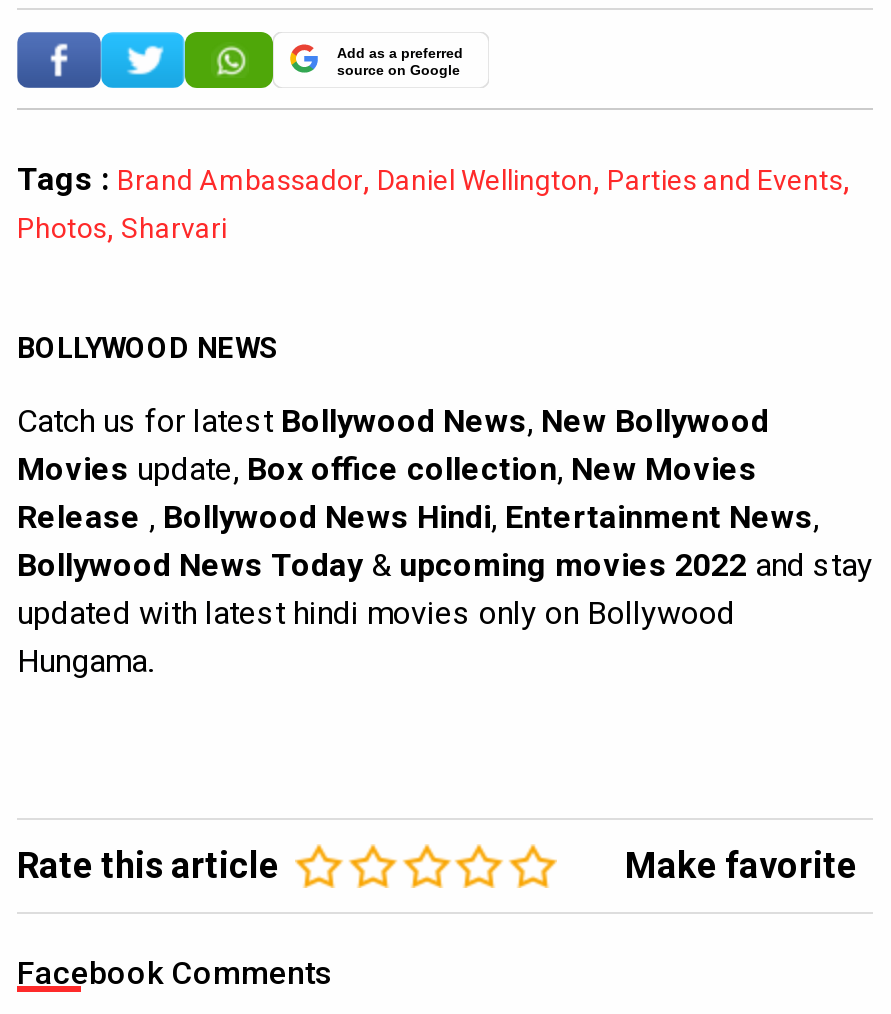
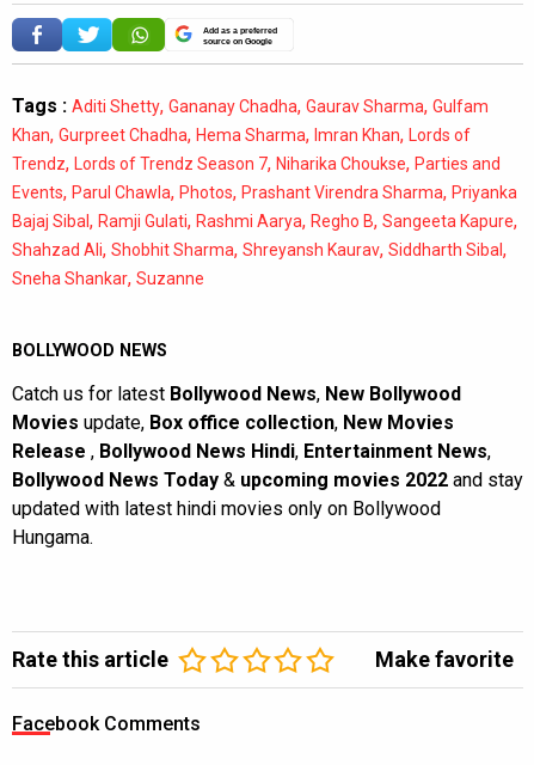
- Tags : Brand Ambassador, Daniel Wellington, Parties and Events,
- Photos, Sharvari
+ Tags : Aditi Shetty, Gananay Chadha, Gaurav Sharma, Gulfam
+ Khan, Gurpreet Chadha, Hema Sharma, Imran Khan, Lords of
+ Trendz, Lords of Trendz Season 7, Niharika Choukse, Parties and
+ Events, Parul Chawla, Photos, Prashant Virendra Sharma, Priyanka
+ Bajaj Sibal, Ramji Gulati, Rashmi Aarya, Regho B, Sangeeta Kapure,
+ Shahzad Ali, Shobhit Sharma, Shreyansh Kaurav, Siddharth Sibal,
+ Sneha Shankar, Suzanne
